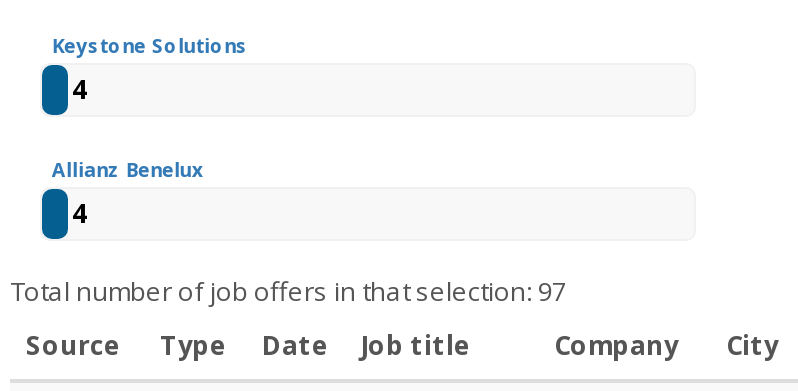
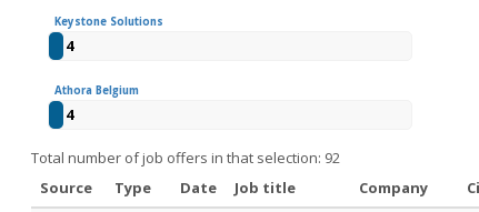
- Allianz Benelux
+ Athora Belgium

- Total number of job offers in that selection: 97
+ Total number of job offers in that selection: 92
